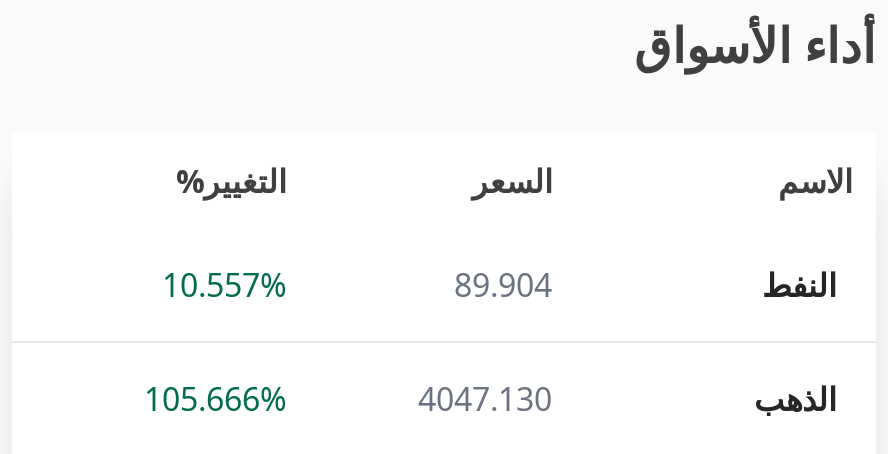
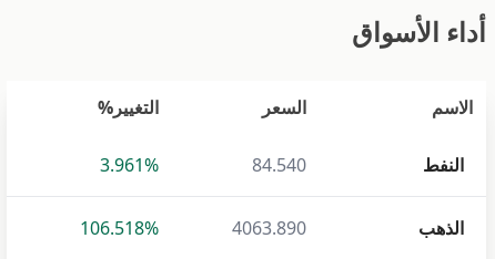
- 10.557%
+ 3.961%

- 89.904
+ 84.540

- 105.666%
+ 106.518%

- 4047.130
+ 4063.890
